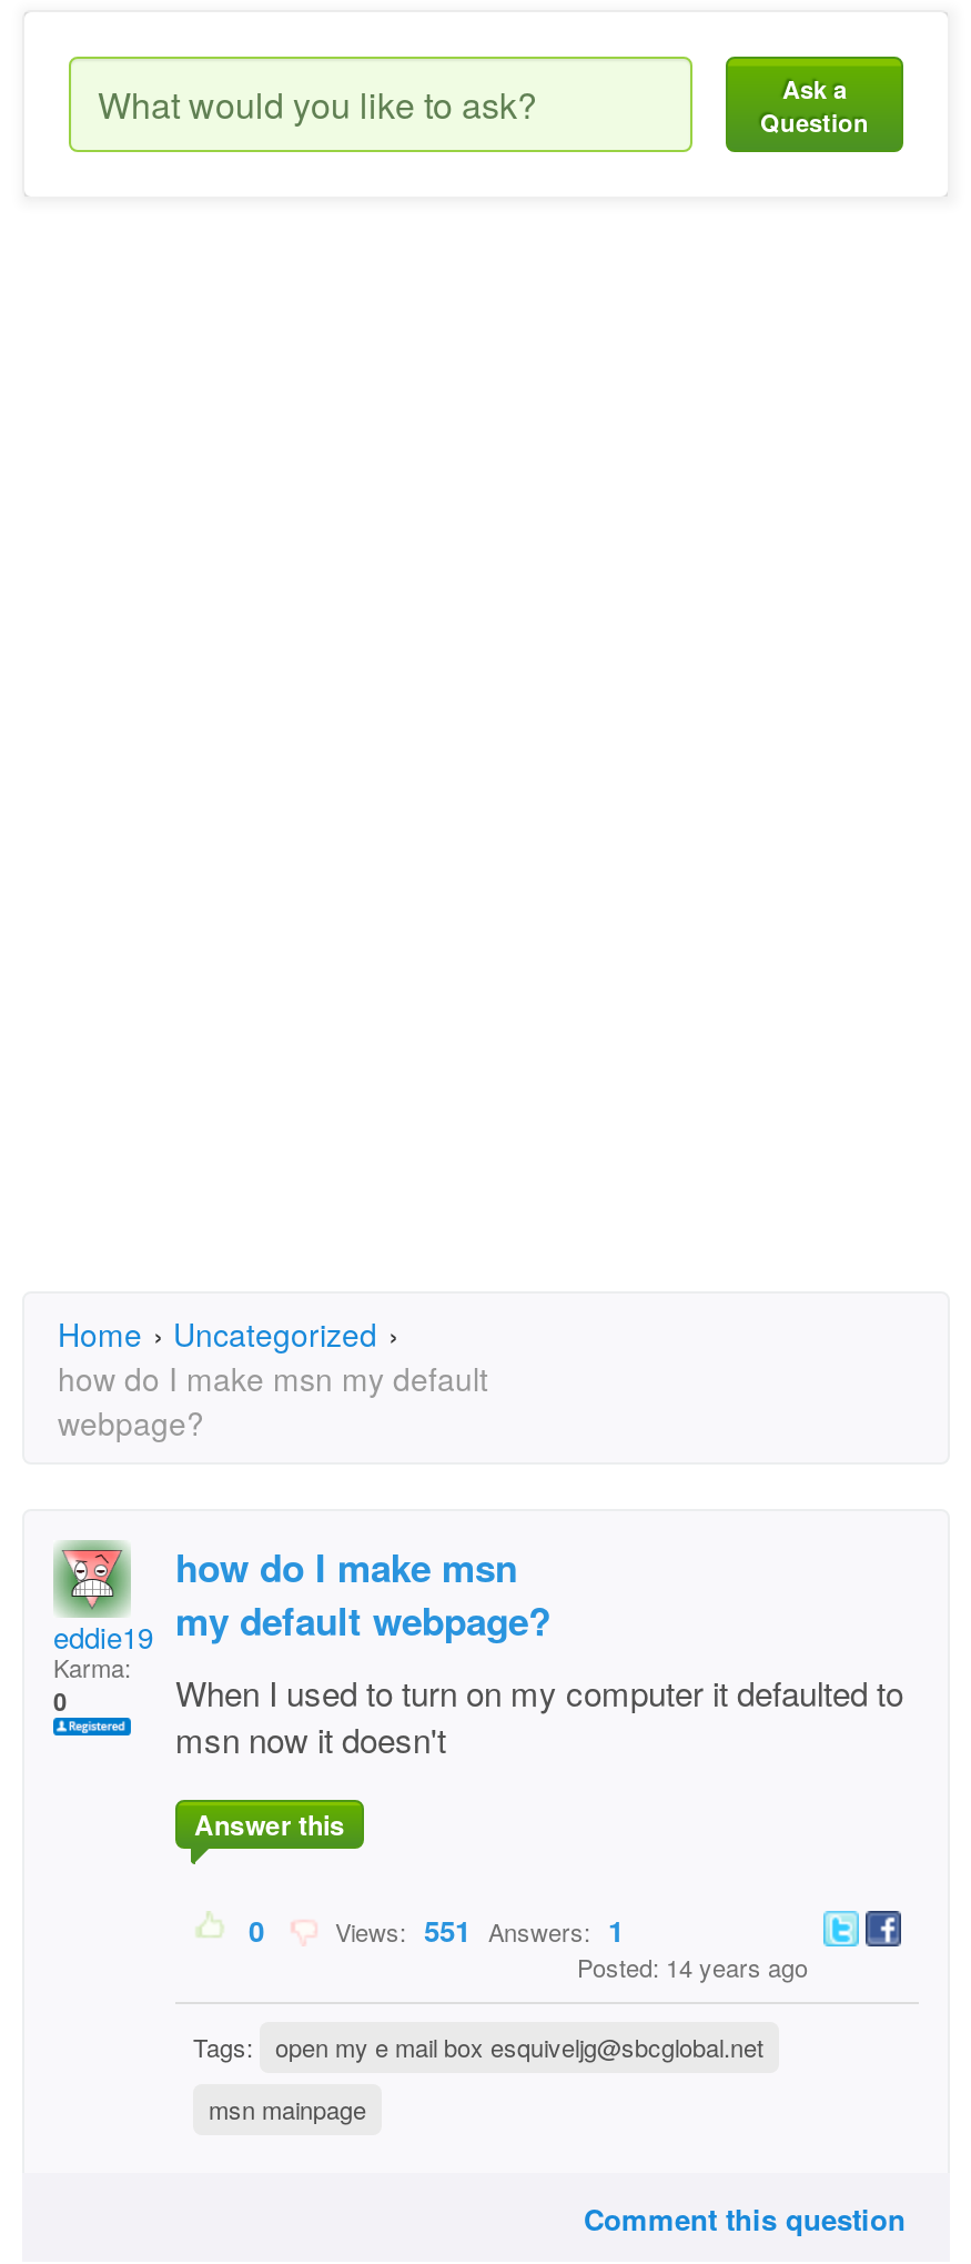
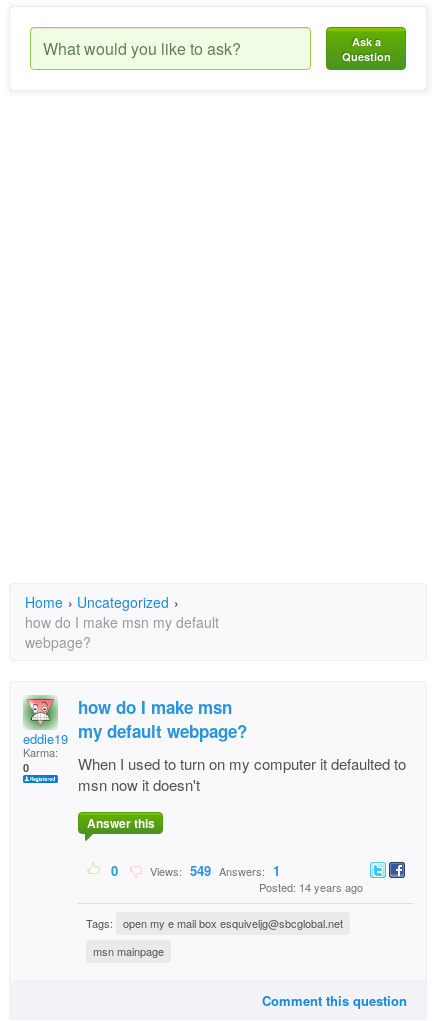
- Views: 551 Answers: 1
+ Views: 549 Answers: 1
